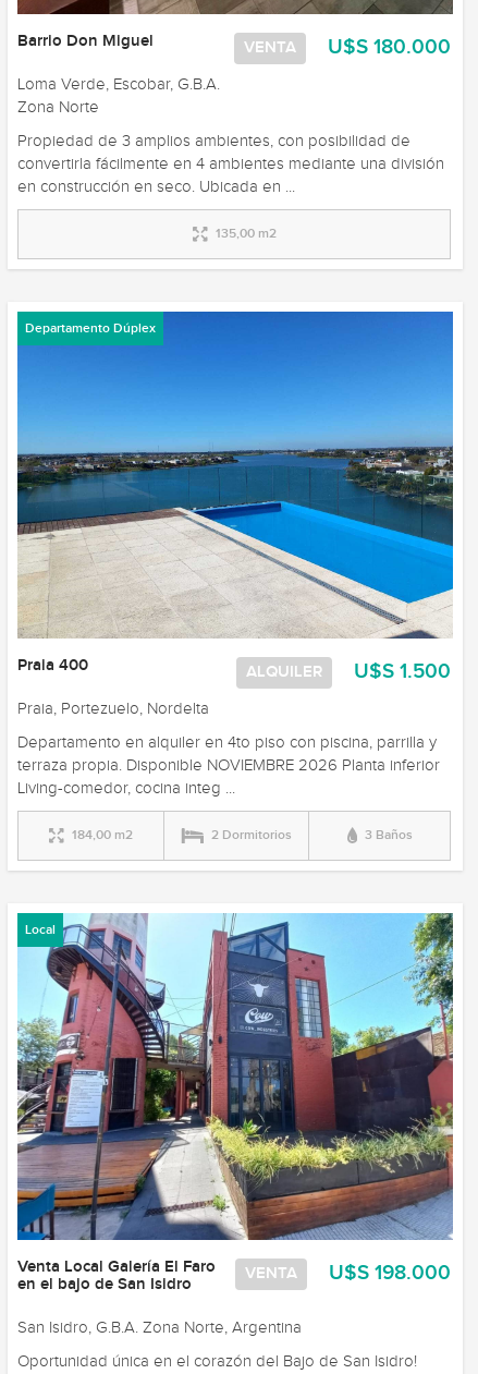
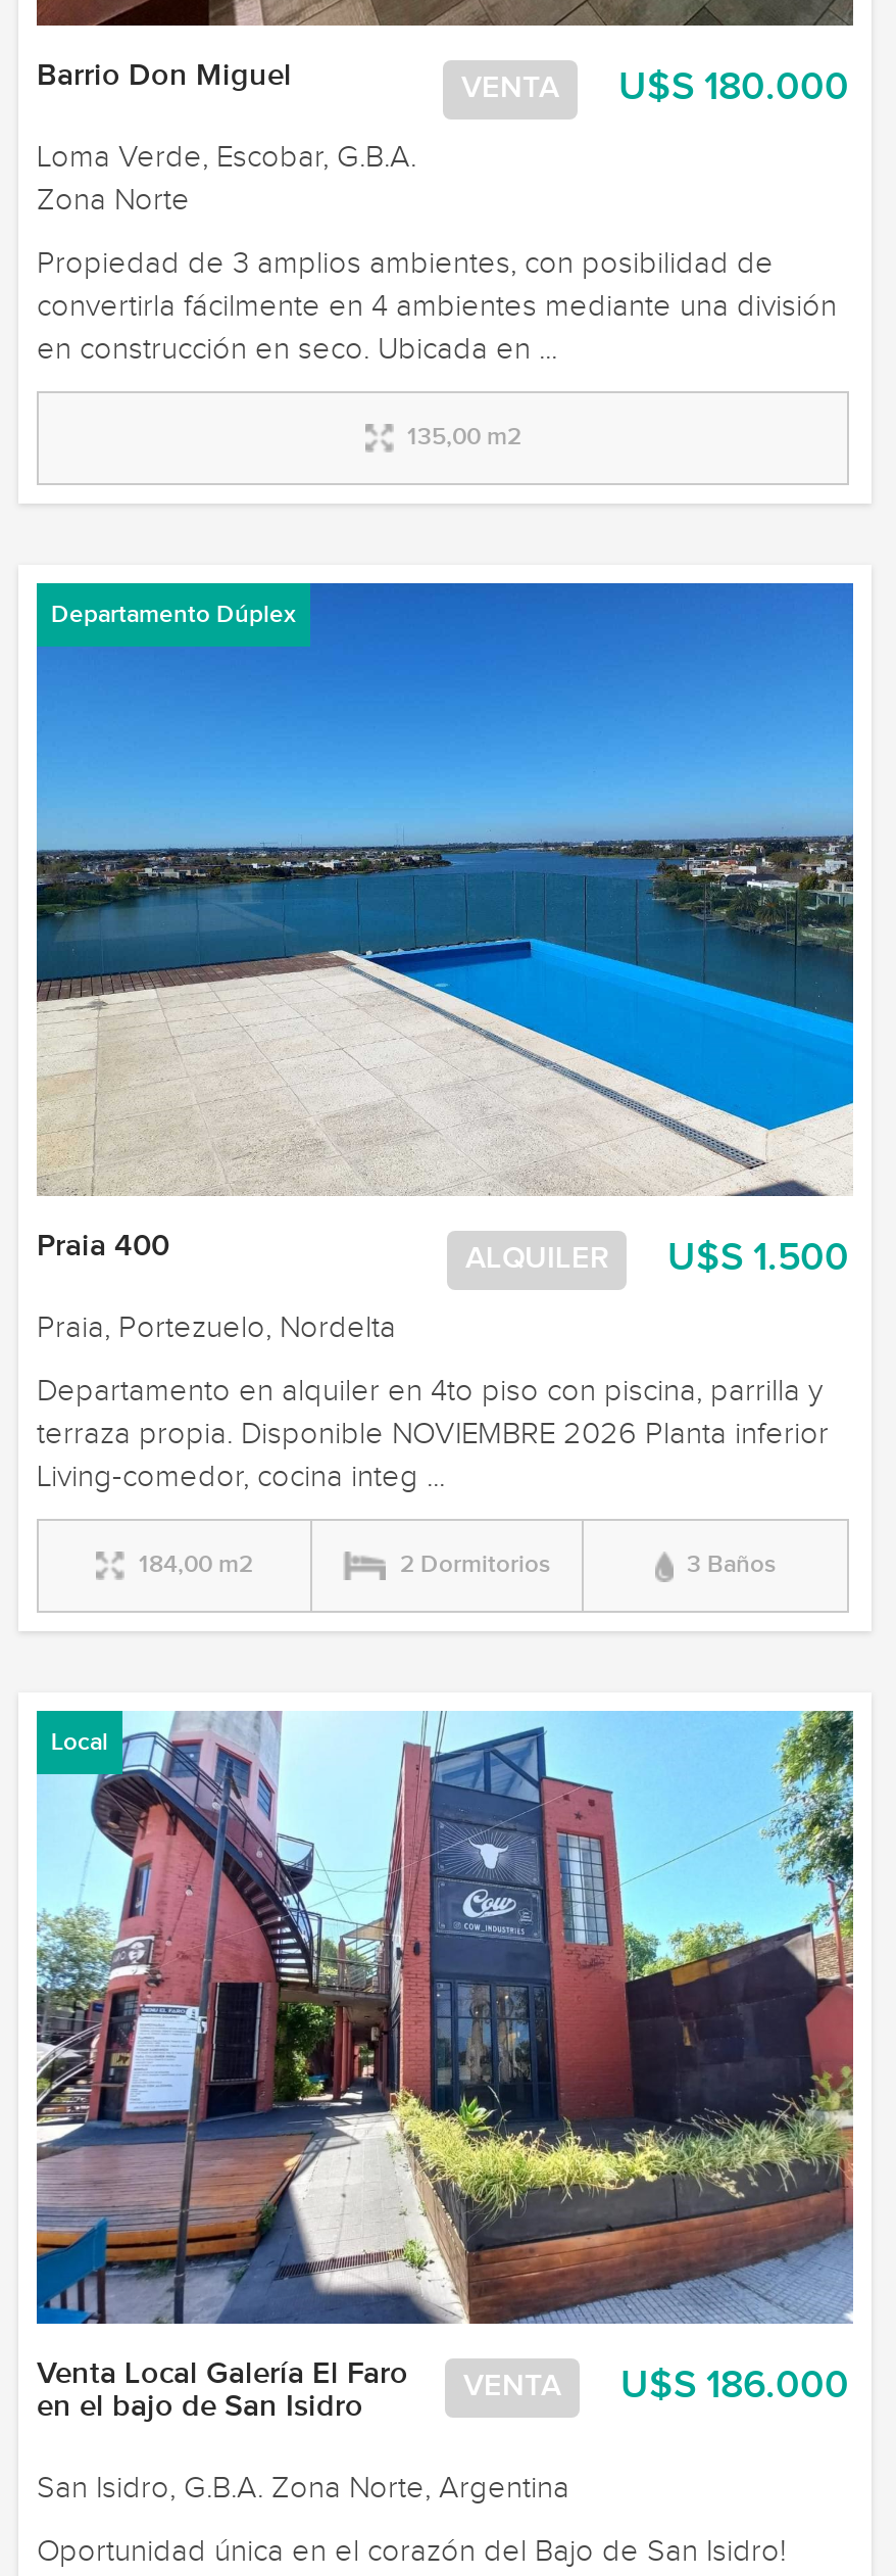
- U$S 198.000
+ U$S 186.000
